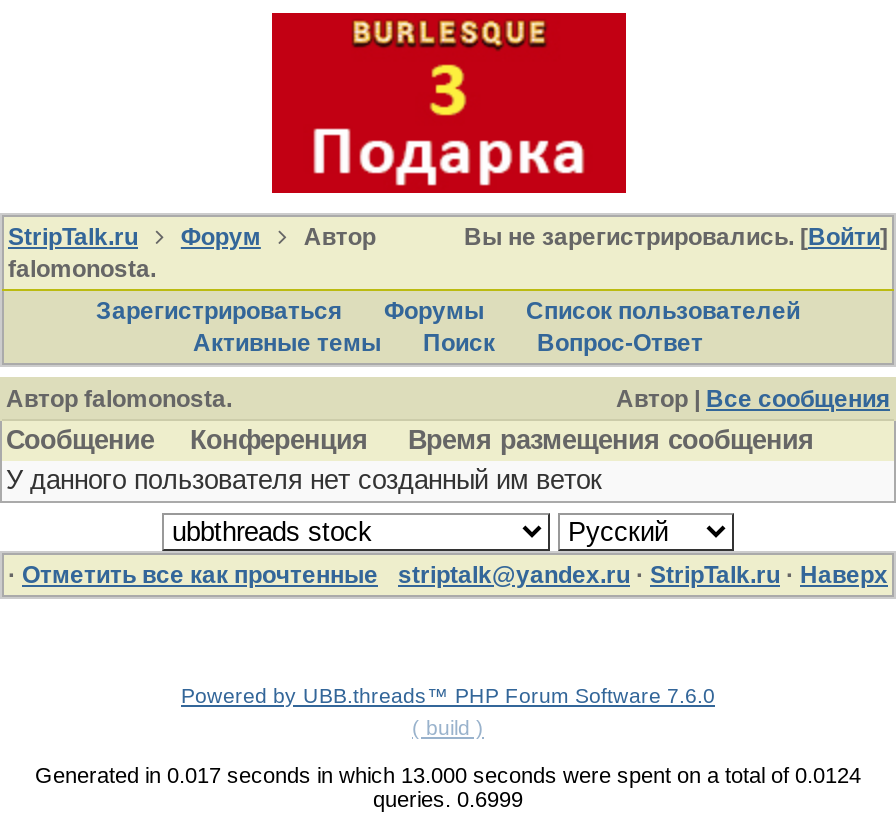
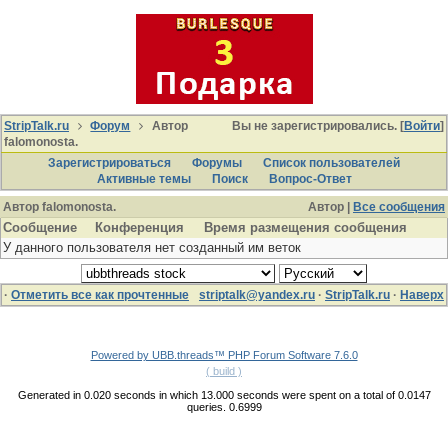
- Generated in 0.017 seconds in which 13.000 seconds were spent on a total of 0.0124
+ Generated in 0.020 seconds in which 13.000 seconds were spent on a total of 0.0147
